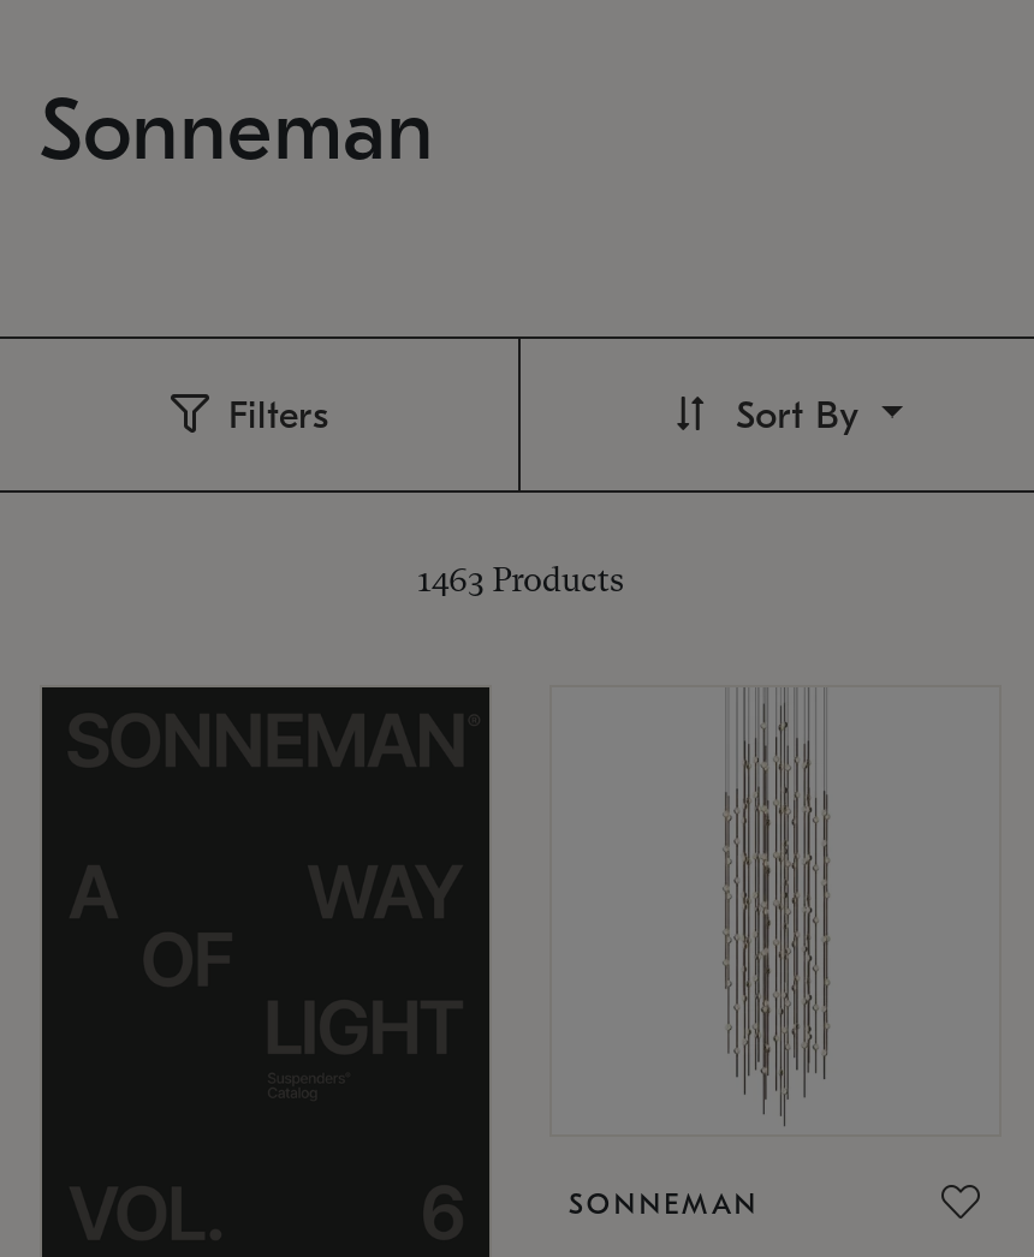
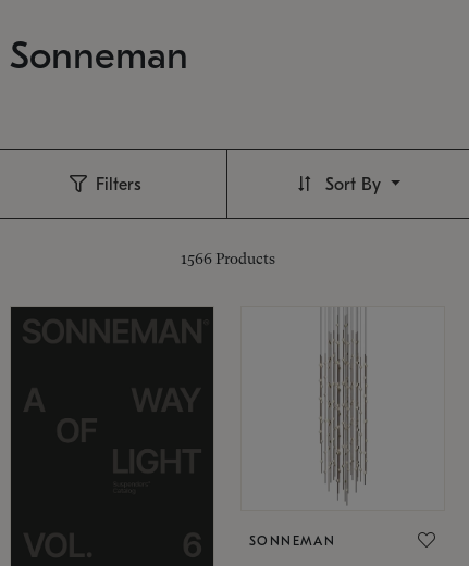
- 1463 Products
+ 1566 Products
